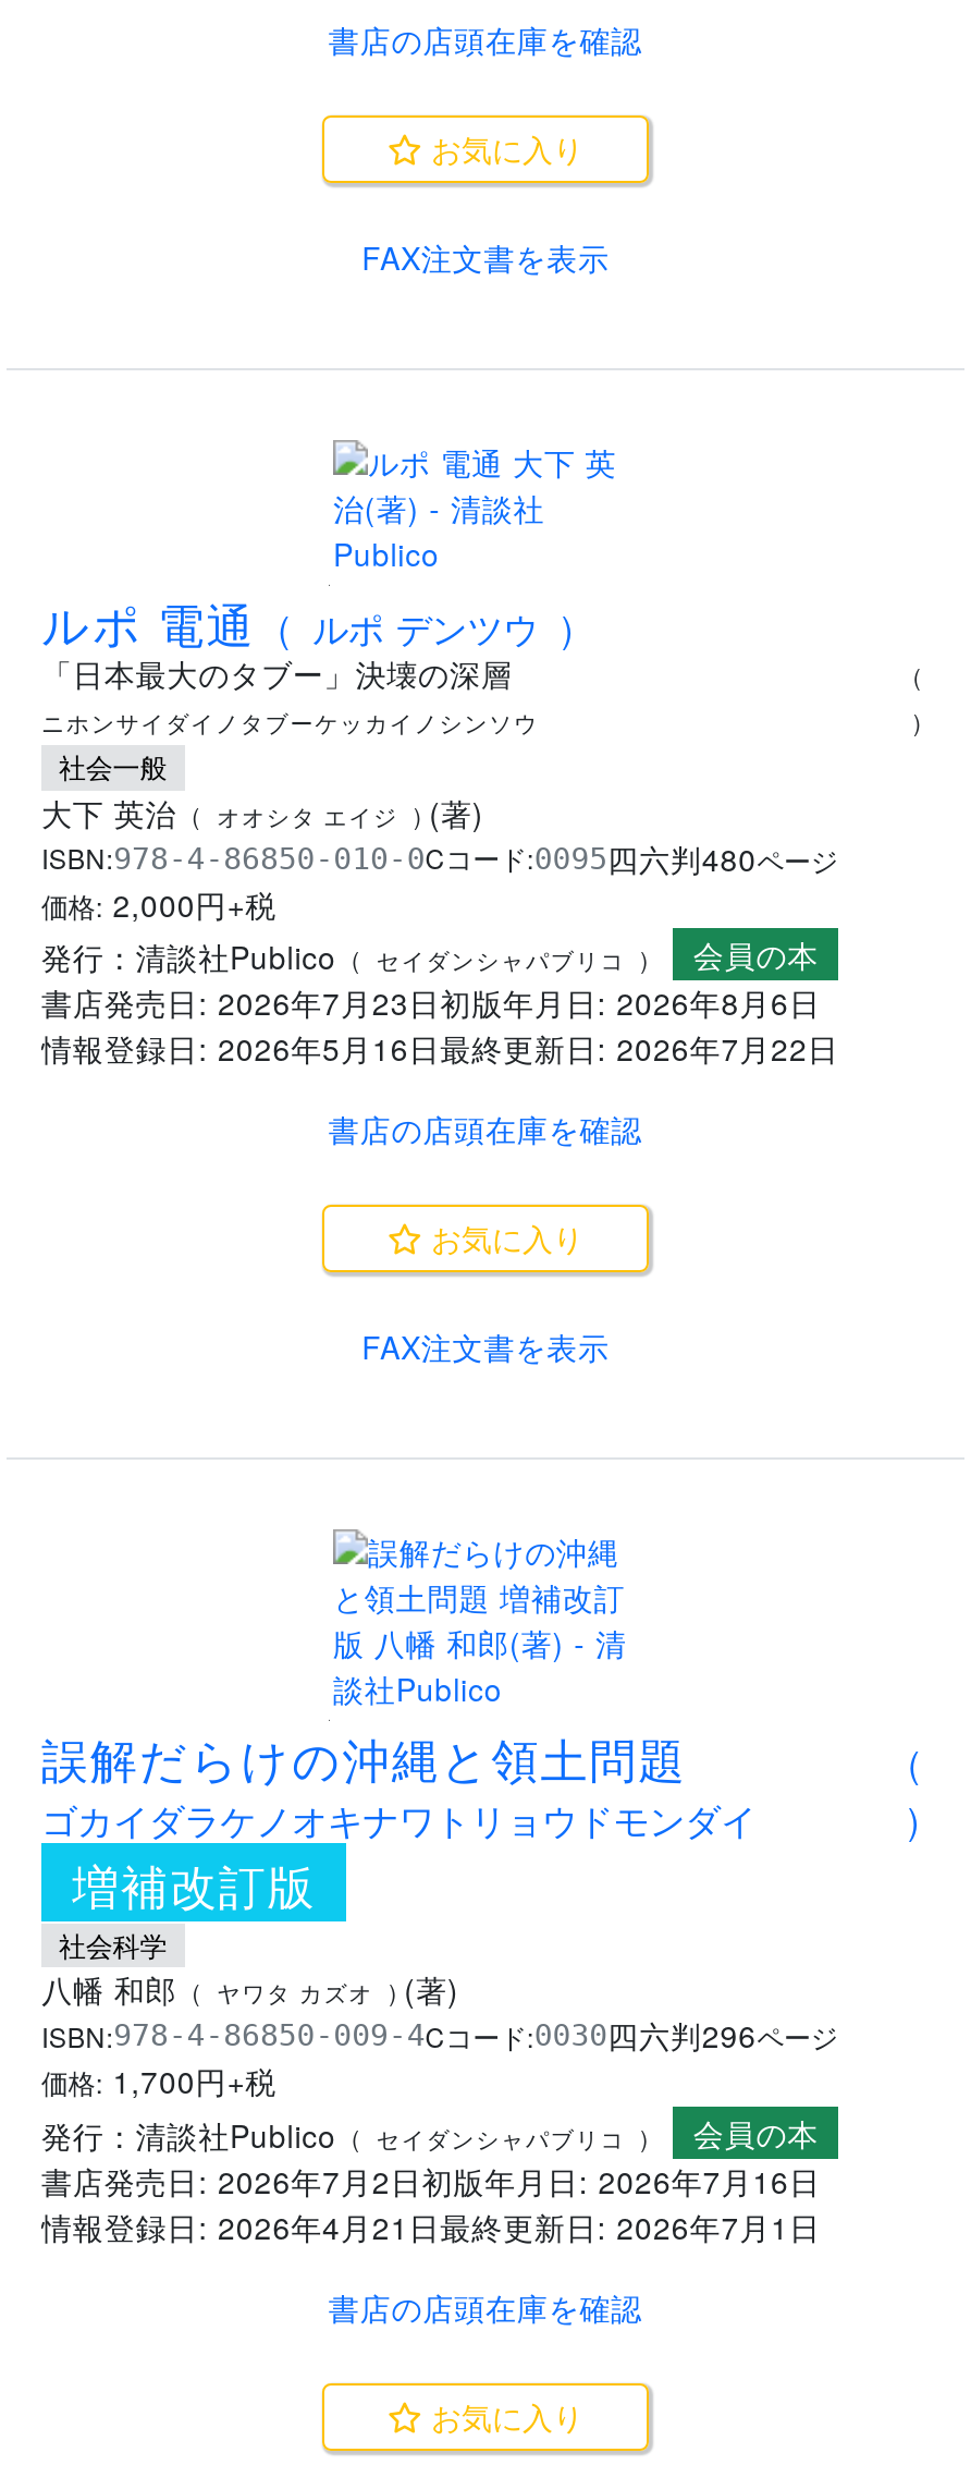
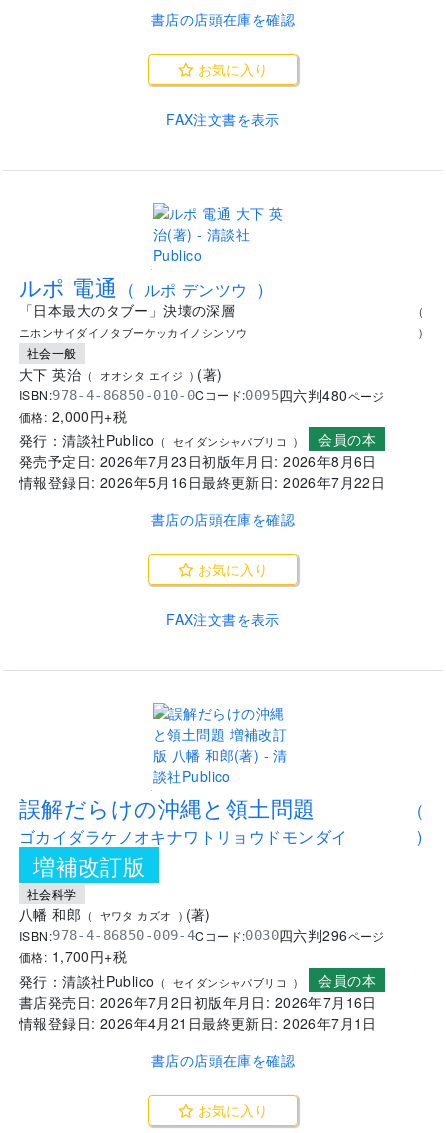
- 書店発売日: 2026年7月23日初版年月日: 2026年8月6日
+ 発売予定日: 2026年7月23日初版年月日: 2026年8月6日
